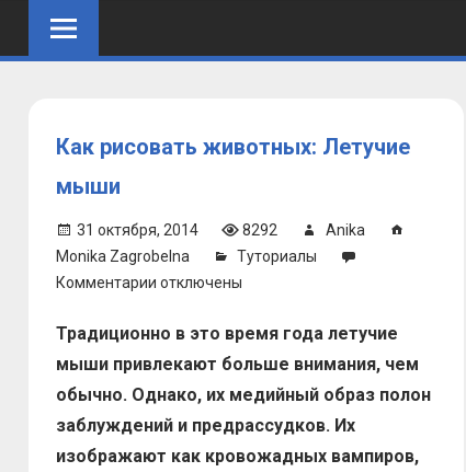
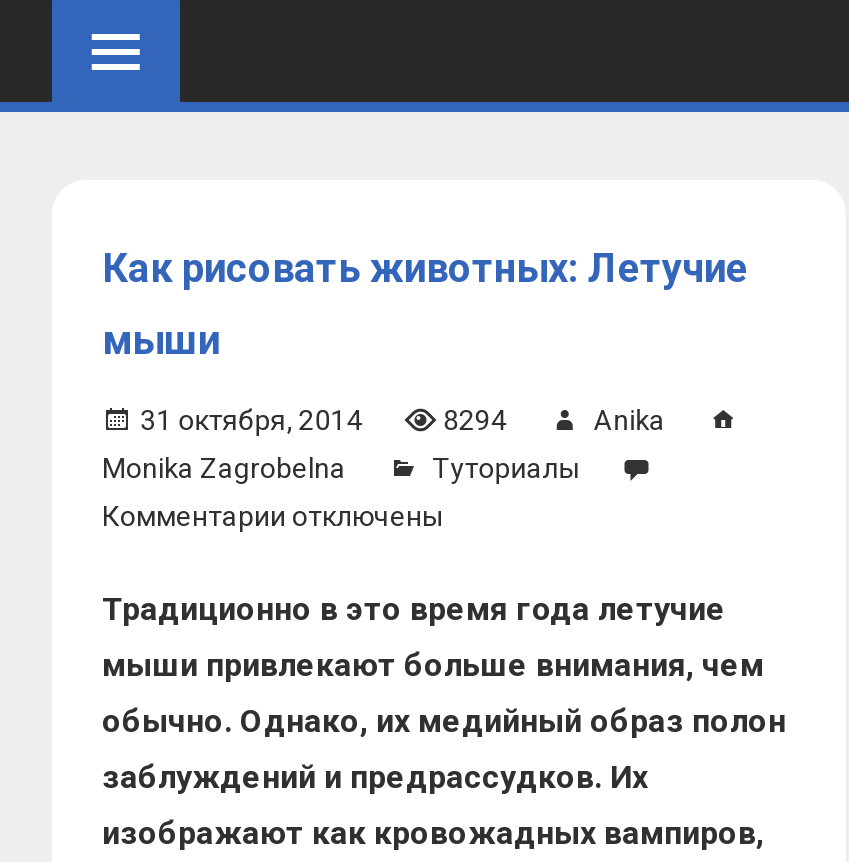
- 8292
+ 8294
